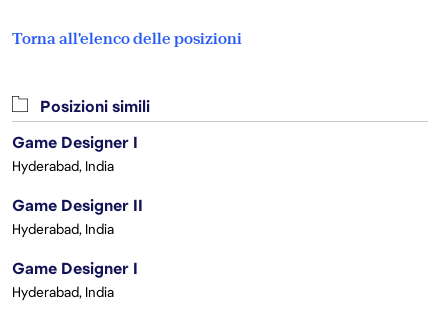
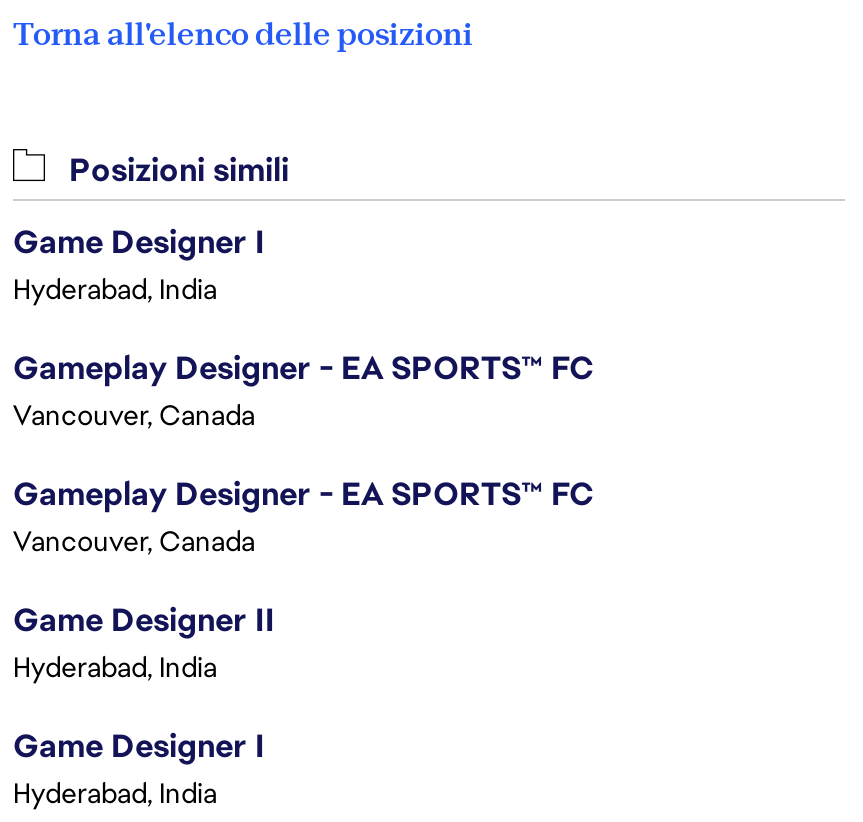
+ Gameplay Designer - EA SPORTS™ FC
+ Vancouver, Canada
+ Gameplay Designer - EA SPORTS™ FC
+ Vancouver, Canada
